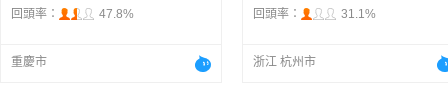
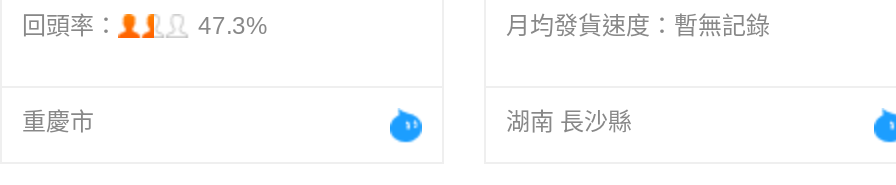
- 47.8%
+ 47.3%

- 回頭率：
- 31.1%
+ 月均發貨速度：暫無記錄

- 浙江 杭州市
+ 湖南 長沙縣
